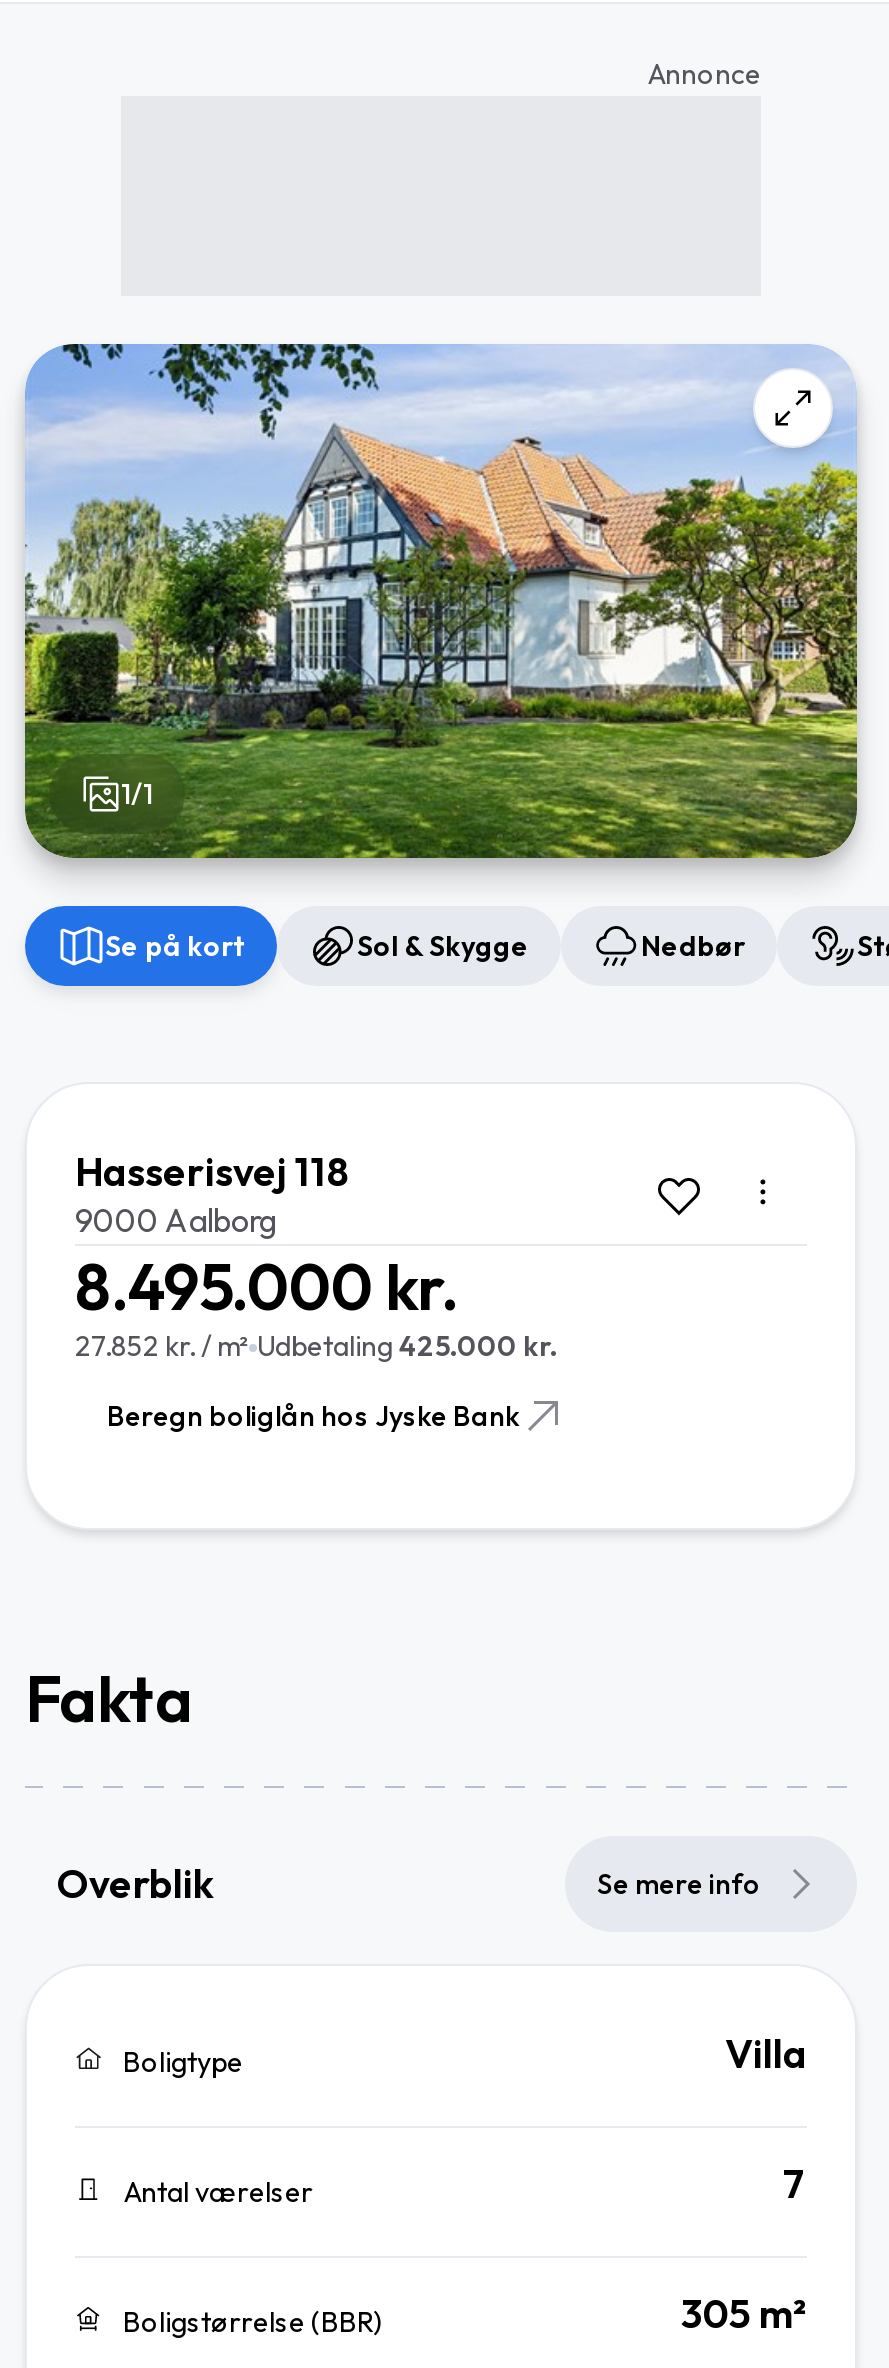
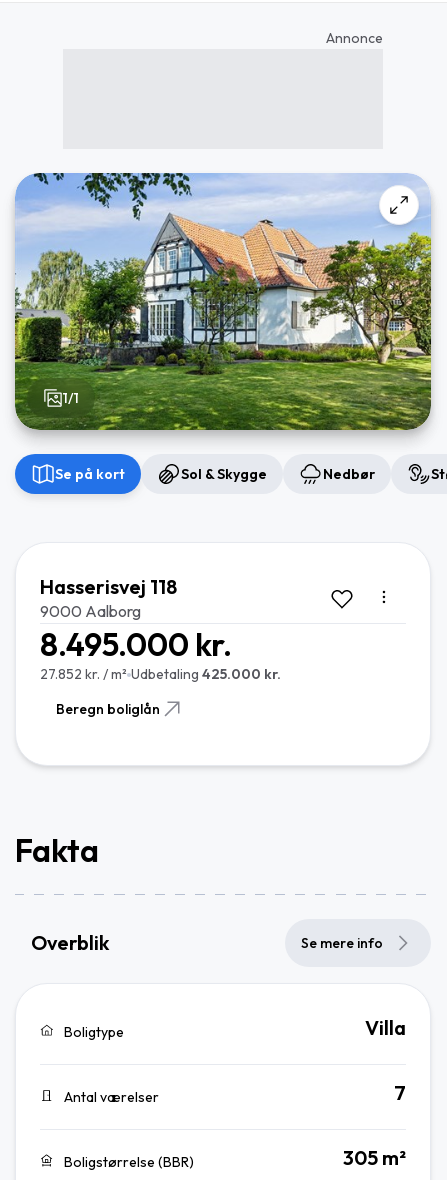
- Beregn boliglån hos Jyske Bank
+ Beregn boliglån
